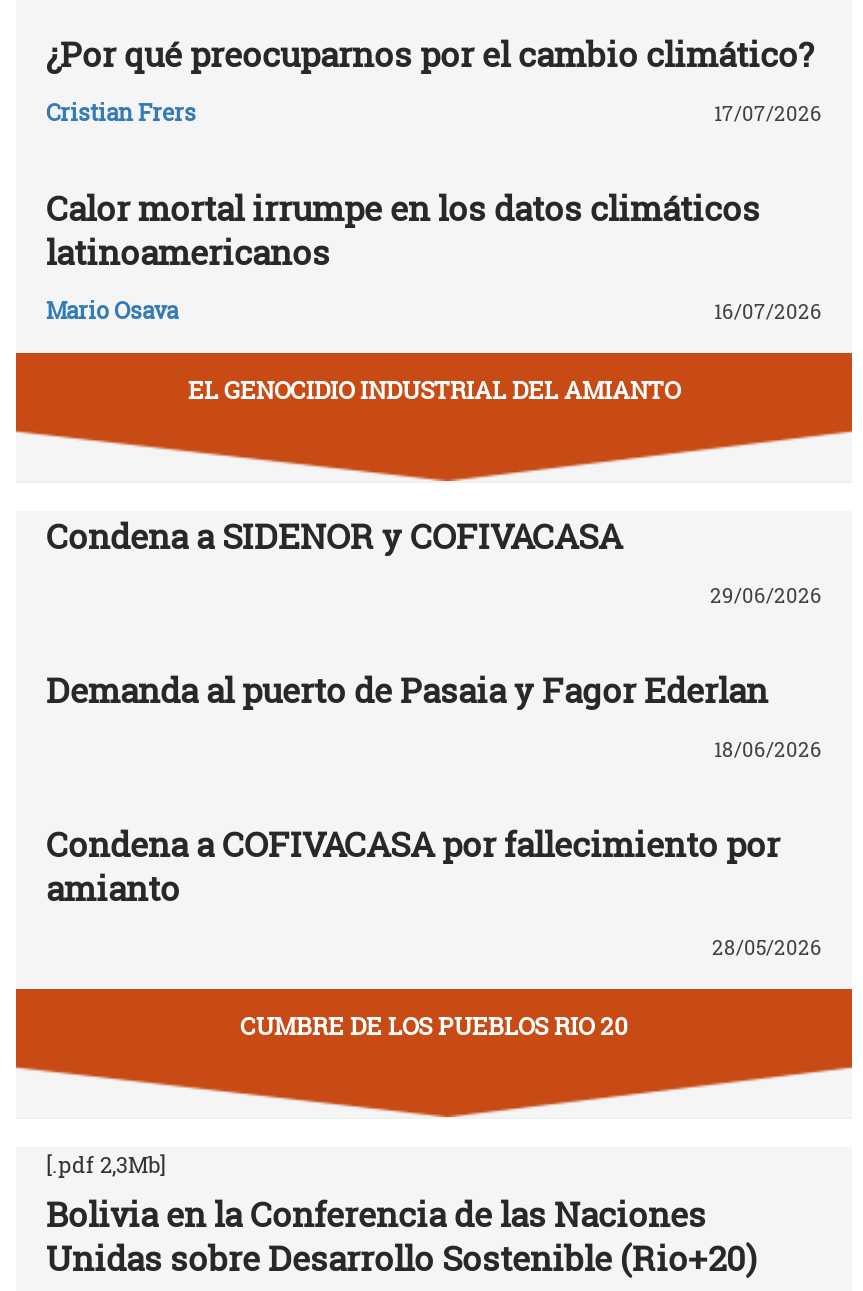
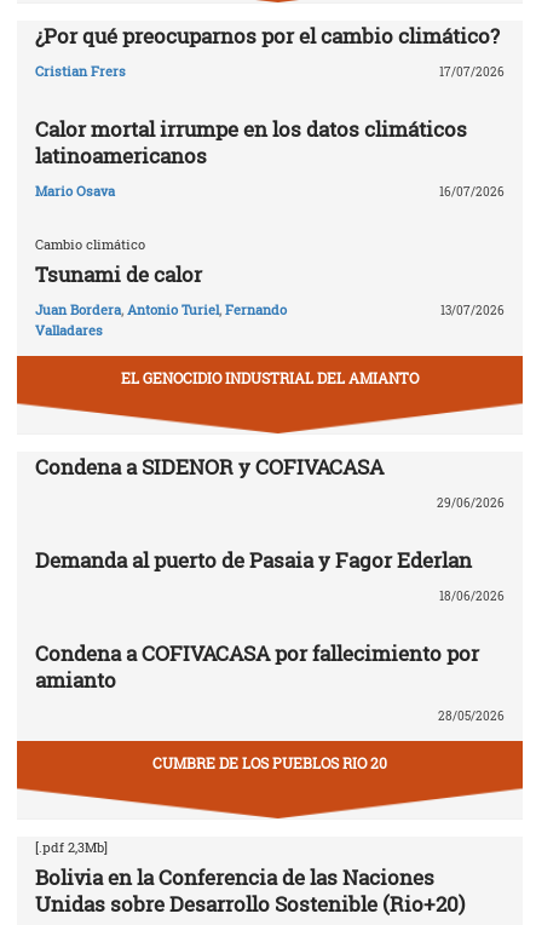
+ Cambio climático
+ Tsunami de calor
+ Juan Bordera, Antonio Turiel, Fernando
+ Valladares

+ 13/07/2026
